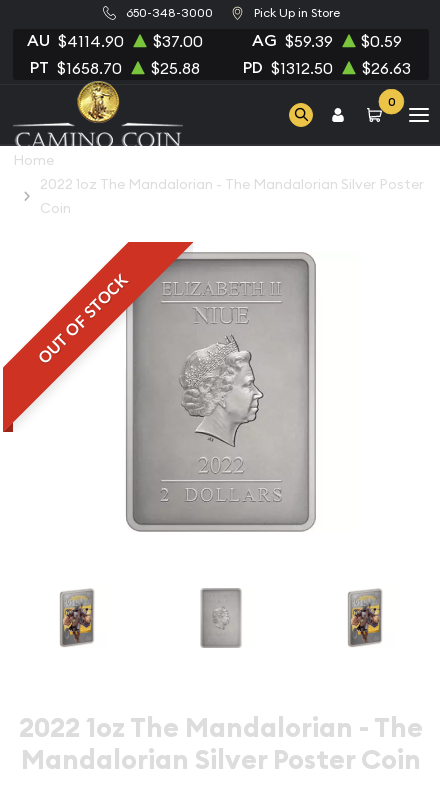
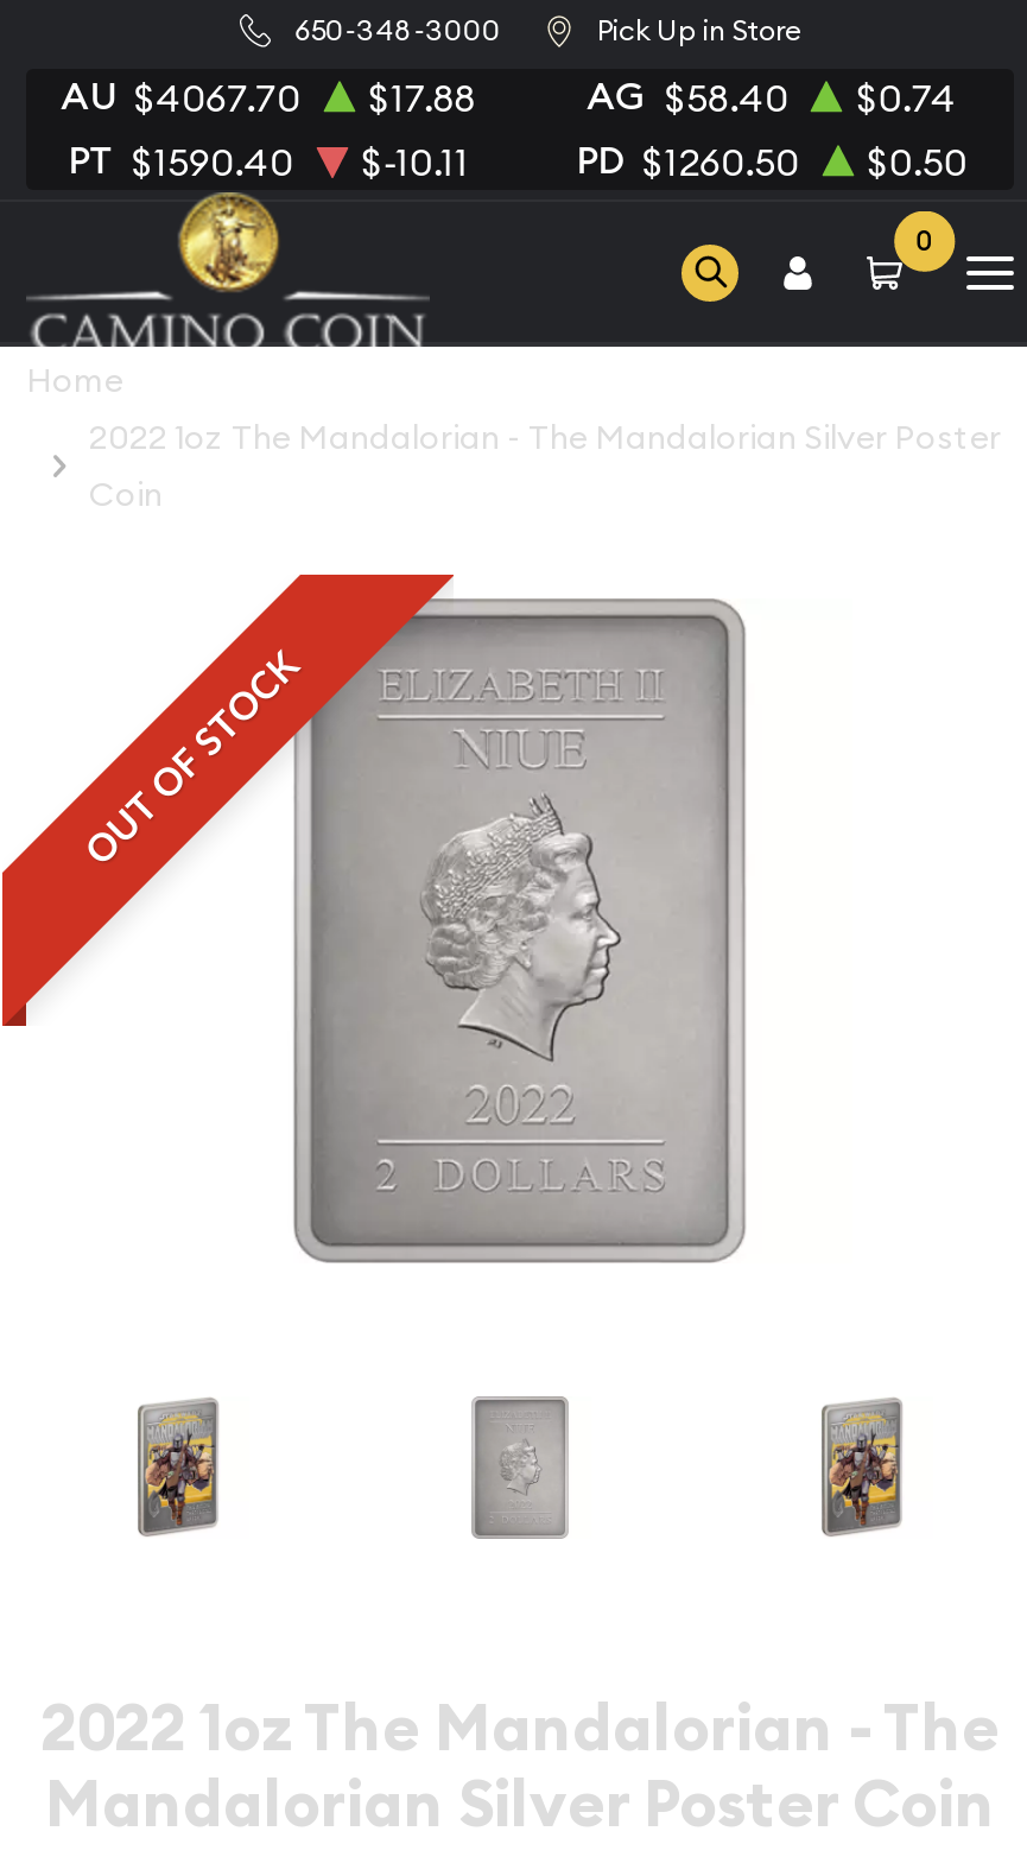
- AU $4114.90
+ AU $4067.70

- $37.00
+ $17.88

- AG $59.39
+ AG $58.40

- $0.59
+ $0.74

- PT $1658.70
+ PT $1590.40

- $25.88
+ $-10.11

- PD $1312.50
+ PD $1260.50

- $26.63
+ $0.50
